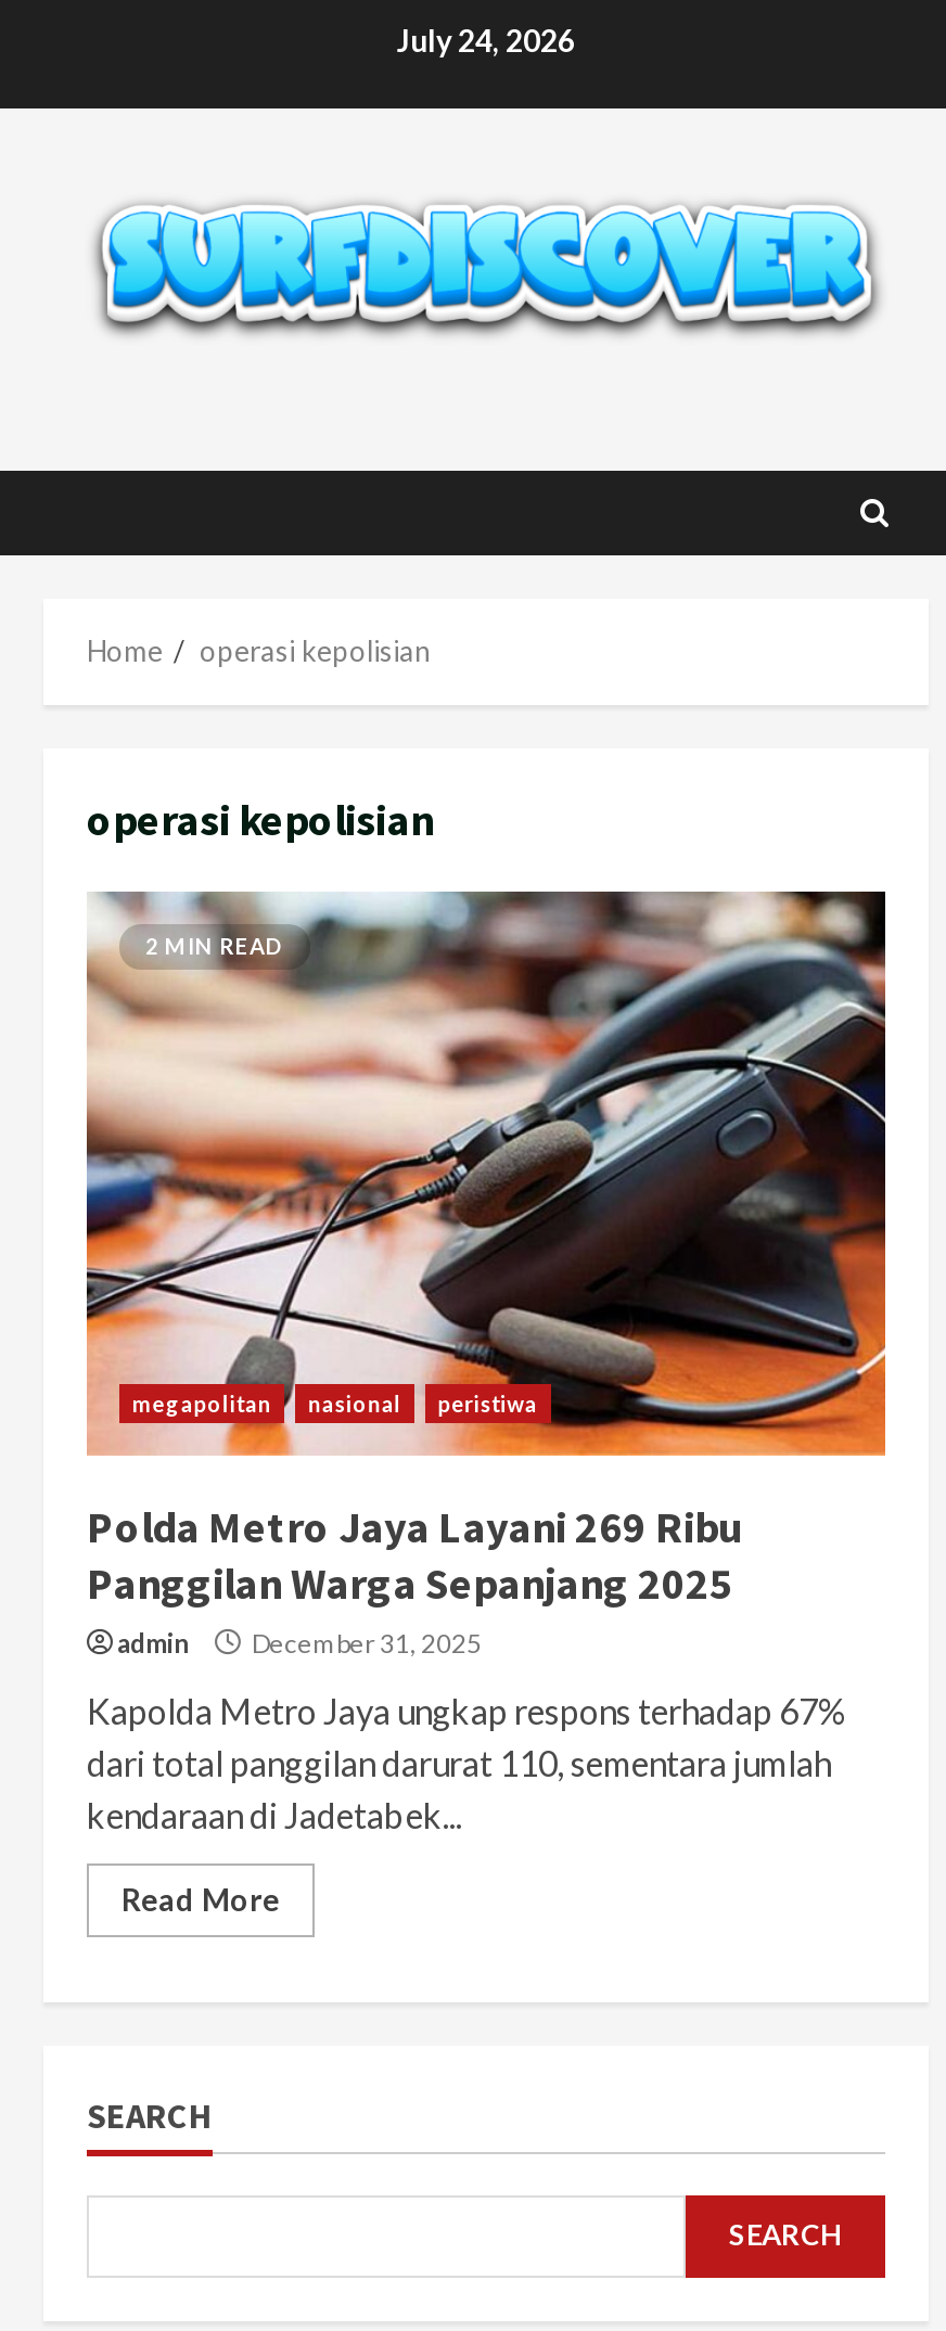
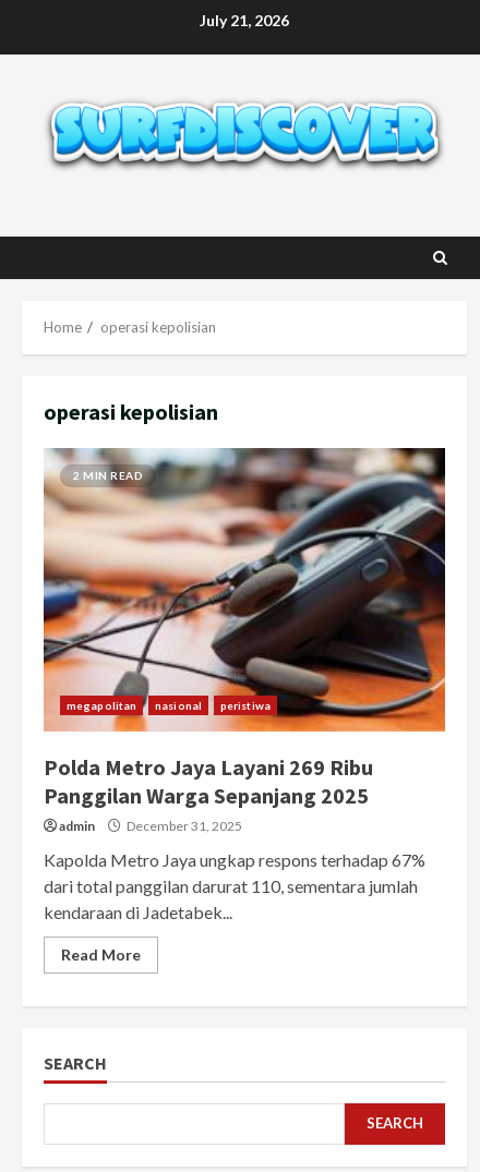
- July 24, 2026
+ July 21, 2026
